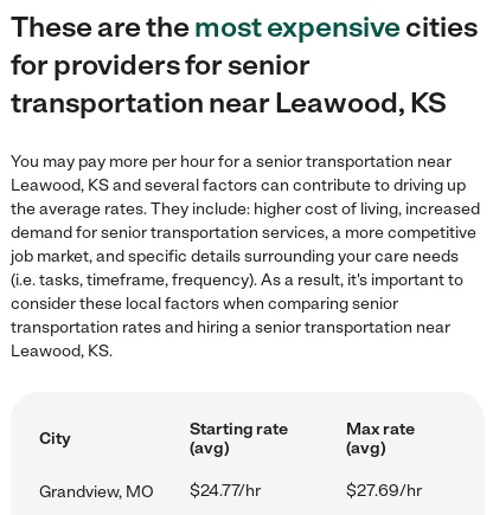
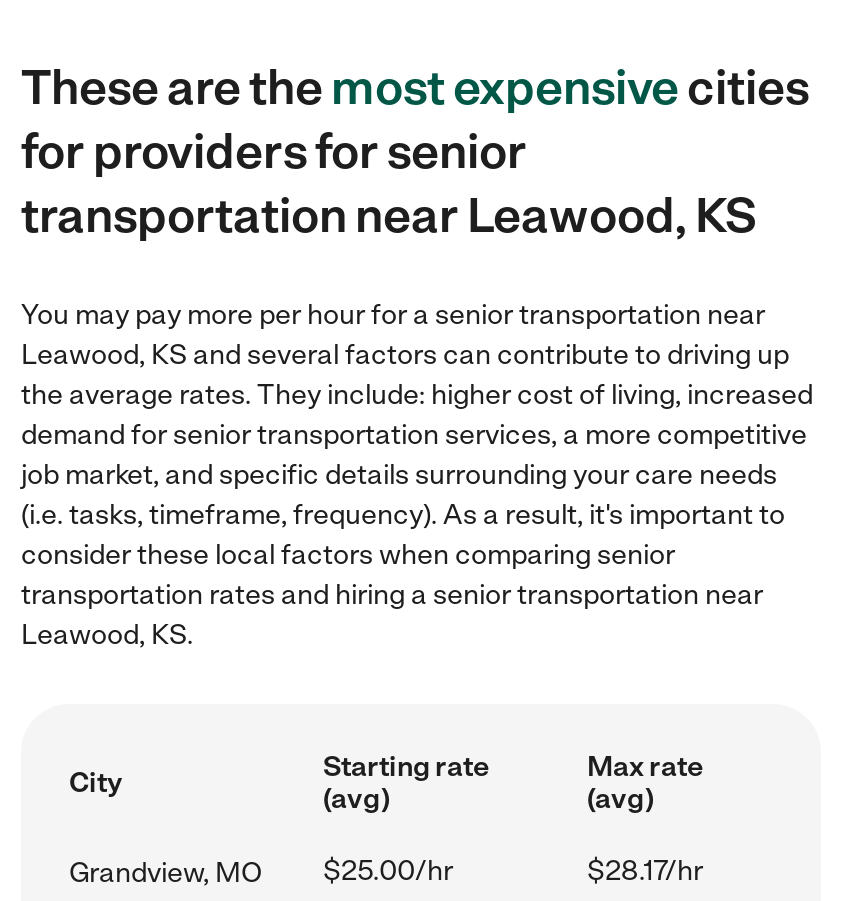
- $24.77/hr
- $27.69/hr
+ $25.00/hr
+ $28.17/hr
